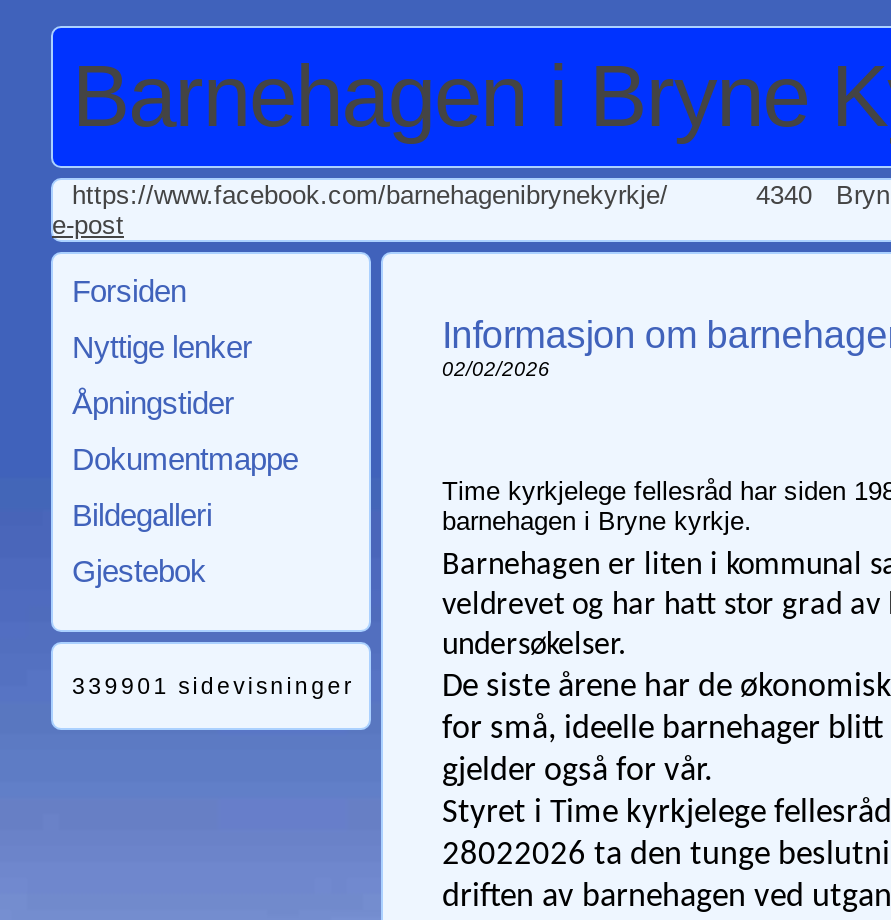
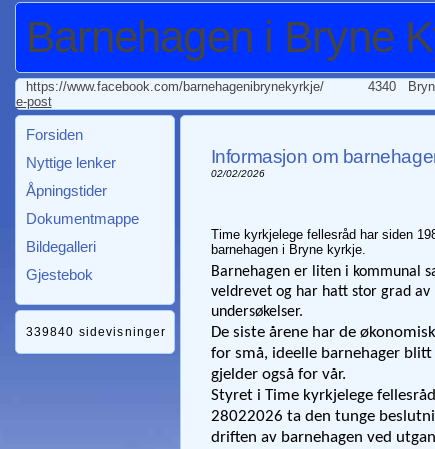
- 339901 sidevisninger
+ 339840 sidevisninger
